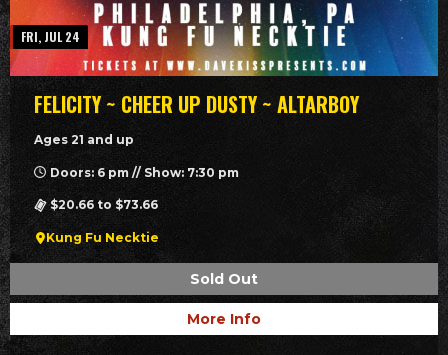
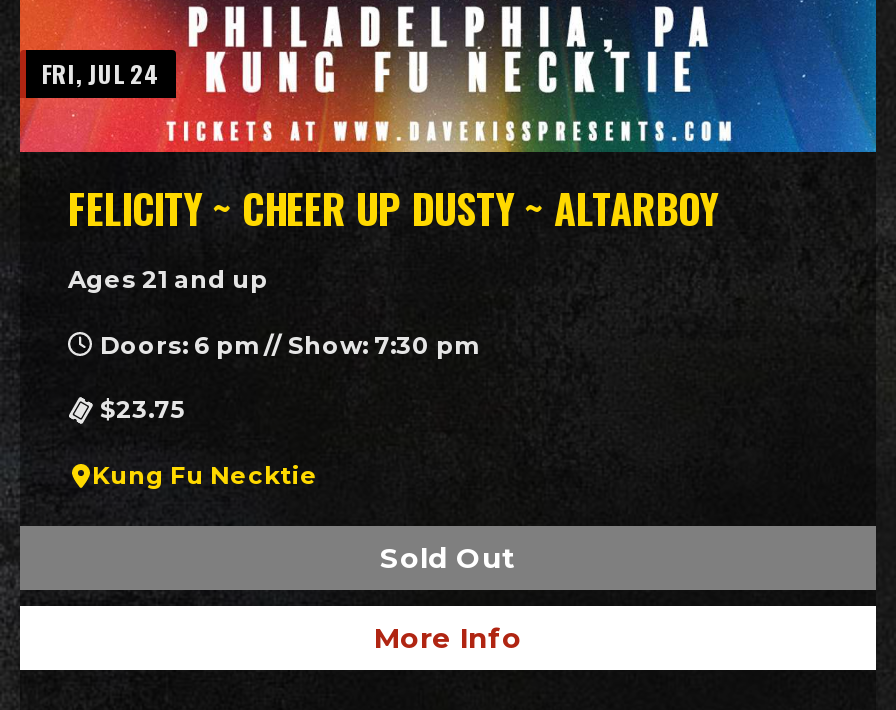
- $20.66 to $73.66
+ $23.75
